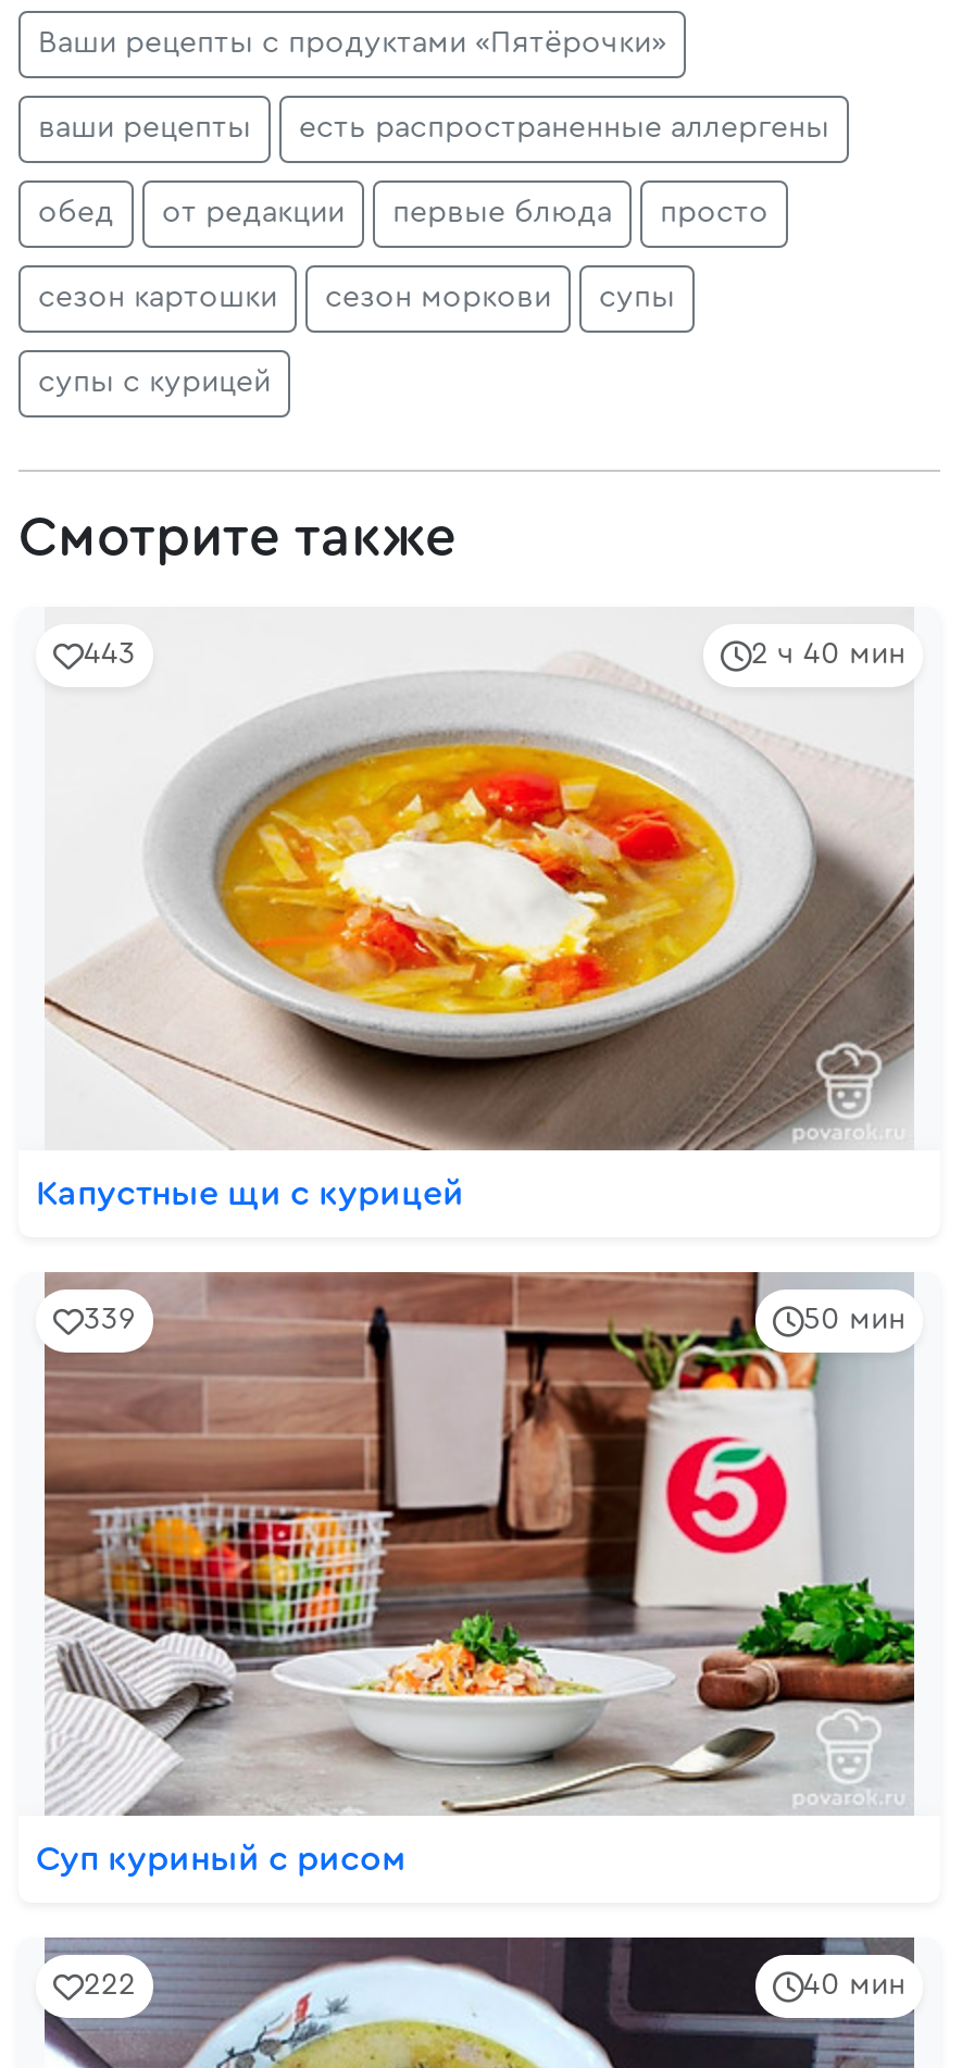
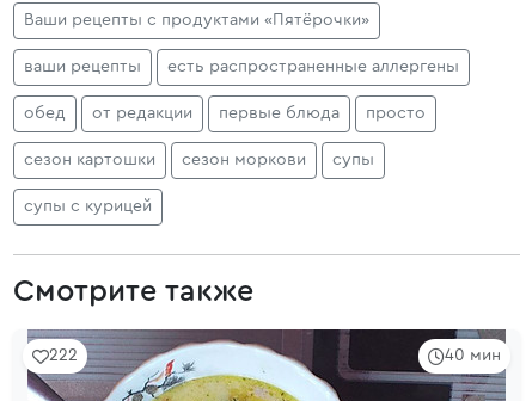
- [image]
- 2 ч 40 мин
- 443

- Капустные щи с курицей

- [image]
- 50 мин
- 339

- Суп куриный с рисом
